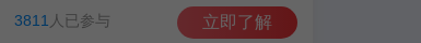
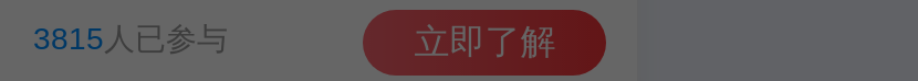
- 3811人已参与
+ 3815人已参与
